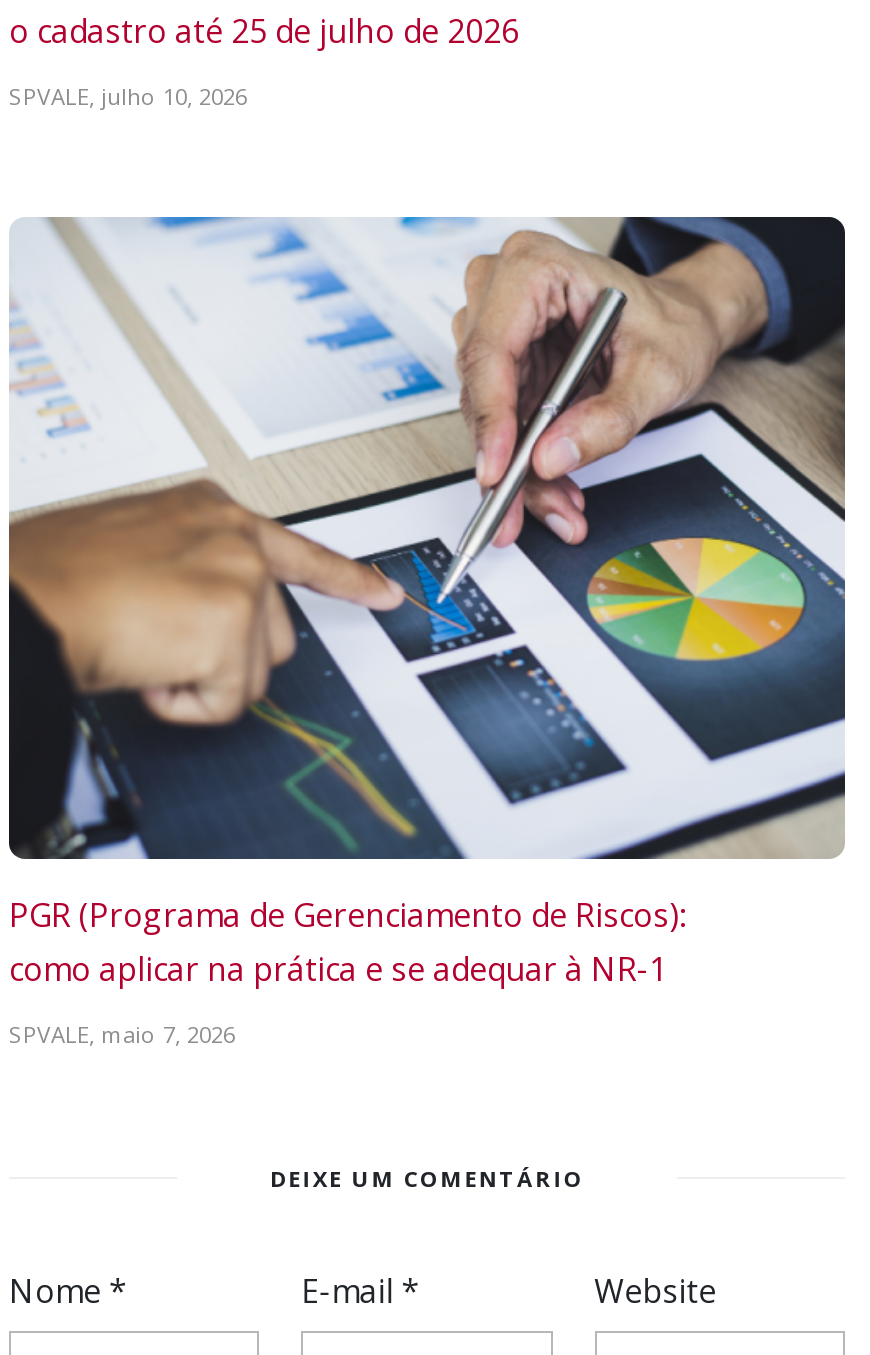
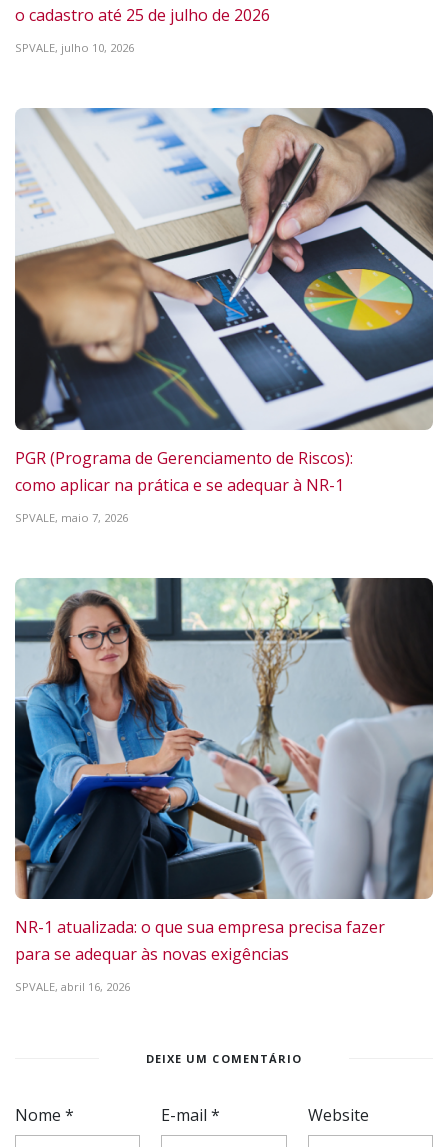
+ [image]
+ NR-1 atualizada: o que sua empresa precisa fazer
+ para se adequar às novas exigências
+ SPVALE, abril 16, 2026
